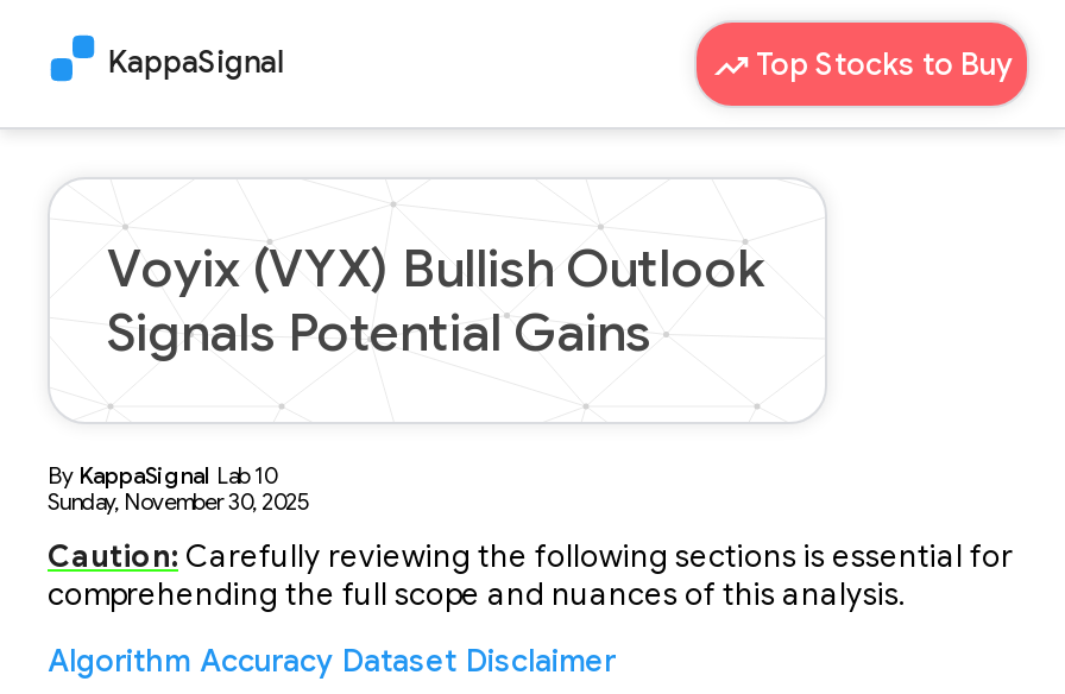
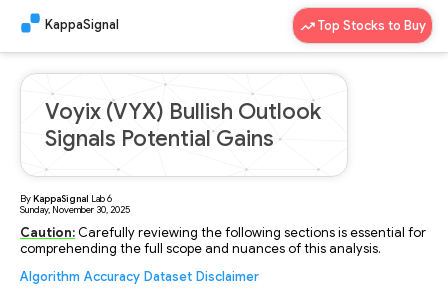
- By KappaSignal Lab10
+ By KappaSignal Lab6
